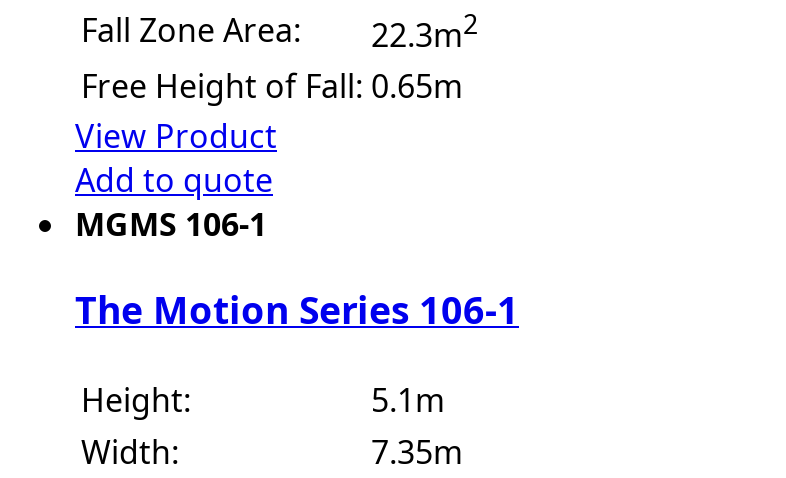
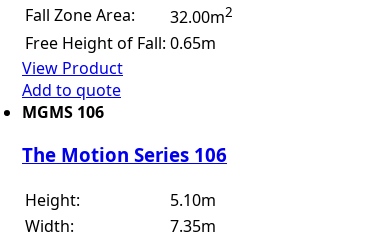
- Fall Zone Area: 22.3m2
+ Fall Zone Area: 32.00m2

- MGMS 106-1
+ MGMS 106

- The Motion Series 106-1
+ The Motion Series 106

- 5.1m
+ 5.10m
